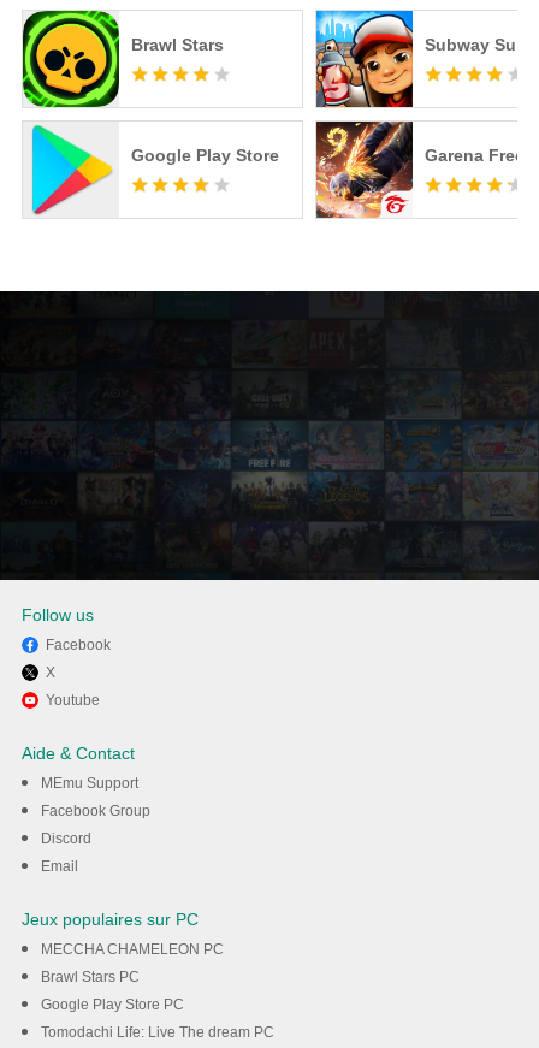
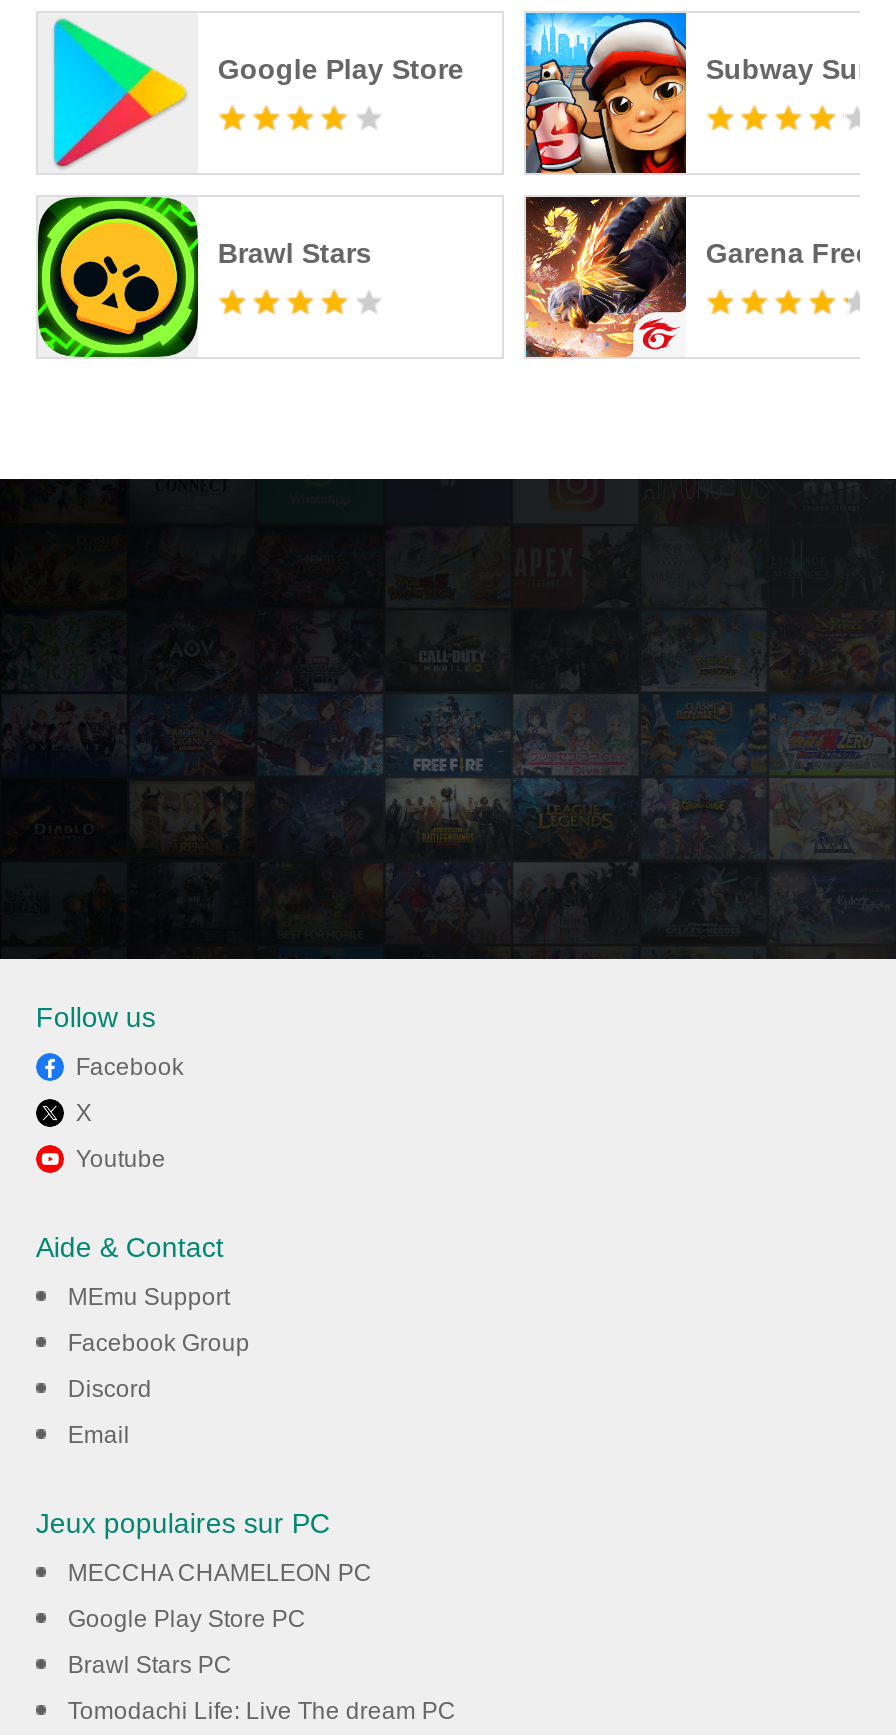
moved down: [image] | Brawl Stars

moved up: [image] | Google Play Store

moved down: Brawl Stars PC

moved up: Google Play Store PC
